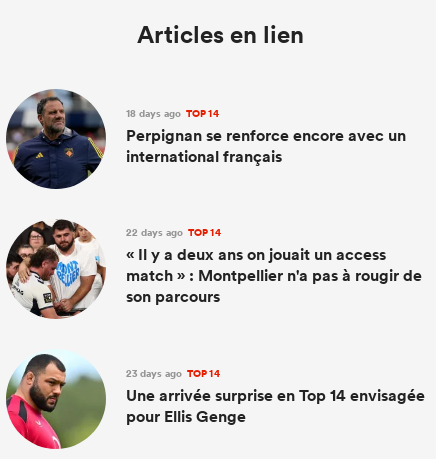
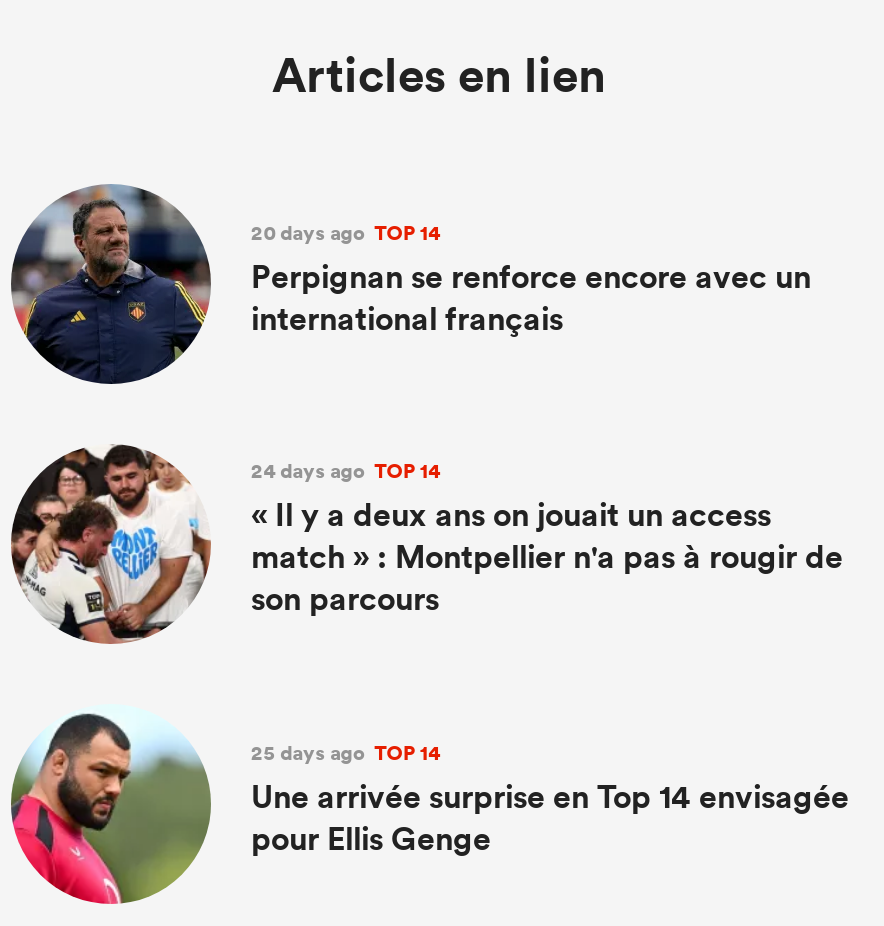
- 18 days ago TOP 14
+ 20 days ago TOP 14

- 22 days ago TOP 14
+ 24 days ago TOP 14

- 23 days ago TOP 14
+ 25 days ago TOP 14
